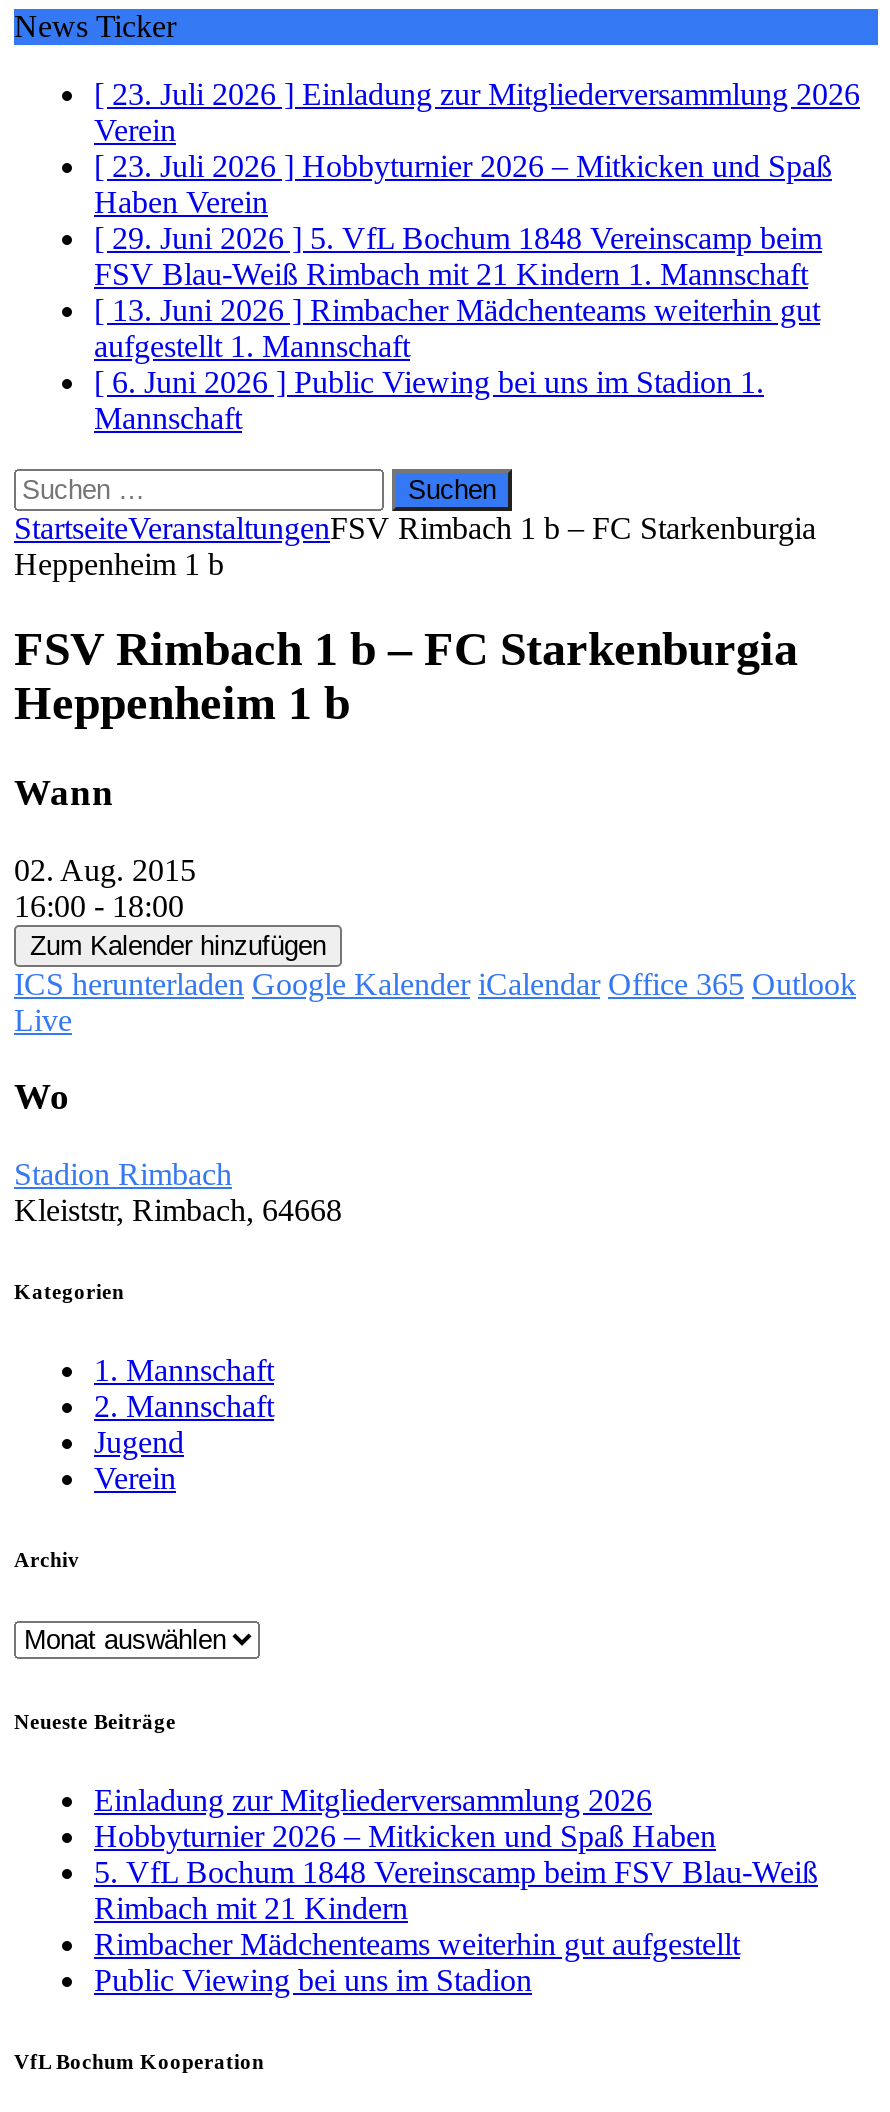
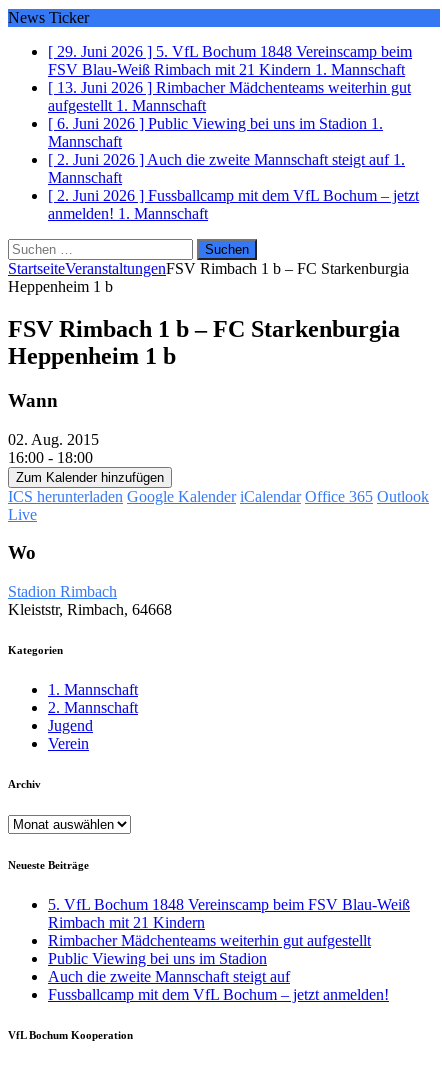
- [ 23. Juli 2026 ] Einladung zur Mitgliederversammlung 2026
- Verein
- [ 23. Juli 2026 ] Hobbyturnier 2026 – Mitkicken und Spaß
- Haben Verein

moved up: [ 29. Juni 2026 ] 5. VfL Bochum 1848 Vereinscamp beim | FSV Blau-Weiß Rimbach mit 21 Kindern 1. Mannschaft | [ 13. Juni 2026 ] Rimbacher Mädchenteams weiterhin gut | aufgestellt 1. Mannschaft | [ 6. Juni 2026 ] Public Viewing bei uns im Stadion 1. | Mannschaft

+ [ 2. Juni 2026 ] Auch die zweite Mannschaft steigt auf 1.
+ Mannschaft
+ [ 2. Juni 2026 ] Fussballcamp mit dem VfL Bochum – jetzt
+ anmelden! 1. Mannschaft

- Einladung zur Mitgliederversammlung 2026
- Hobbyturnier 2026 – Mitkicken und Spaß Haben

moved up: 5. VfL Bochum 1848 Vereinscamp beim FSV Blau-Weiß | Rimbach mit 21 Kindern | Rimbacher Mädchenteams weiterhin gut aufgestellt | Public Viewing bei uns im Stadion

+ Auch die zweite Mannschaft steigt auf
+ Fussballcamp mit dem VfL Bochum – jetzt anmelden!
